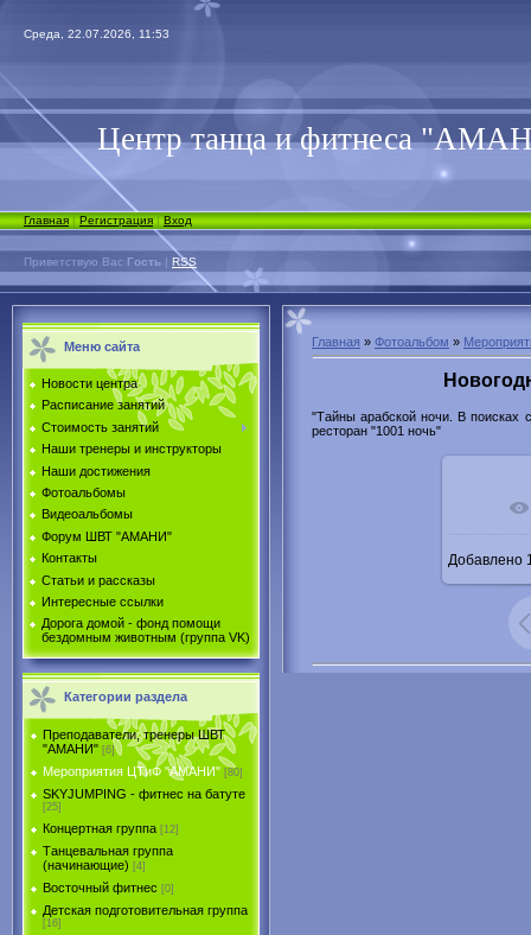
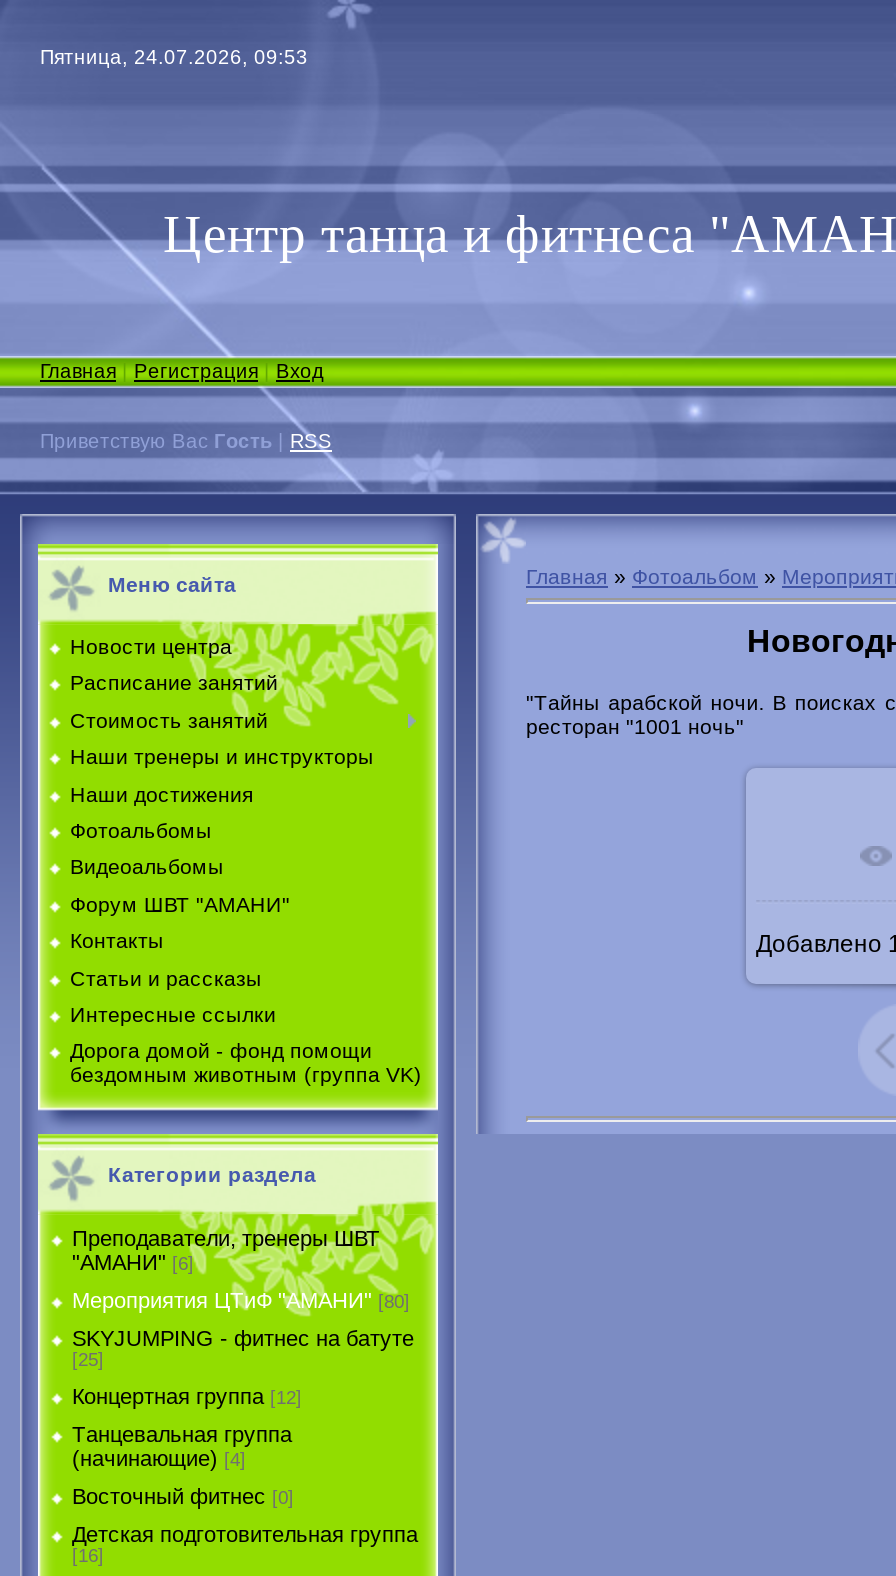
- Среда, 22.07.2026, 11:53
+ Пятница, 24.07.2026, 09:53
